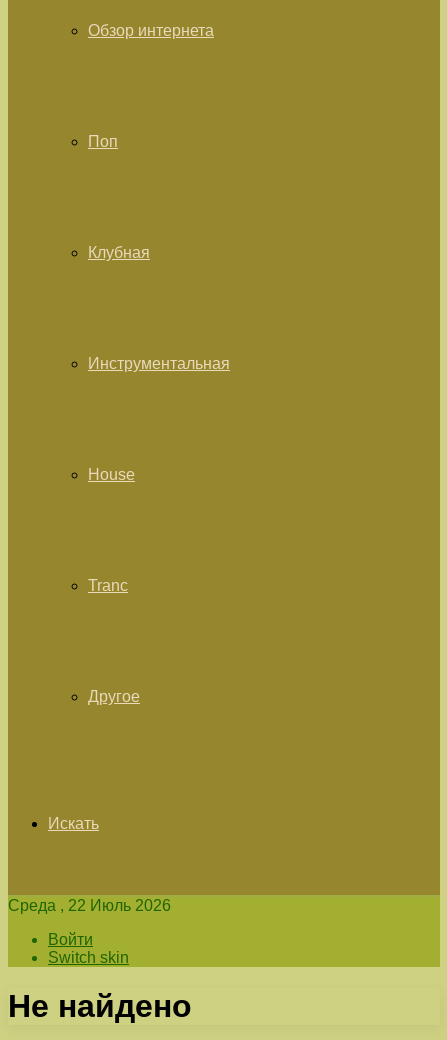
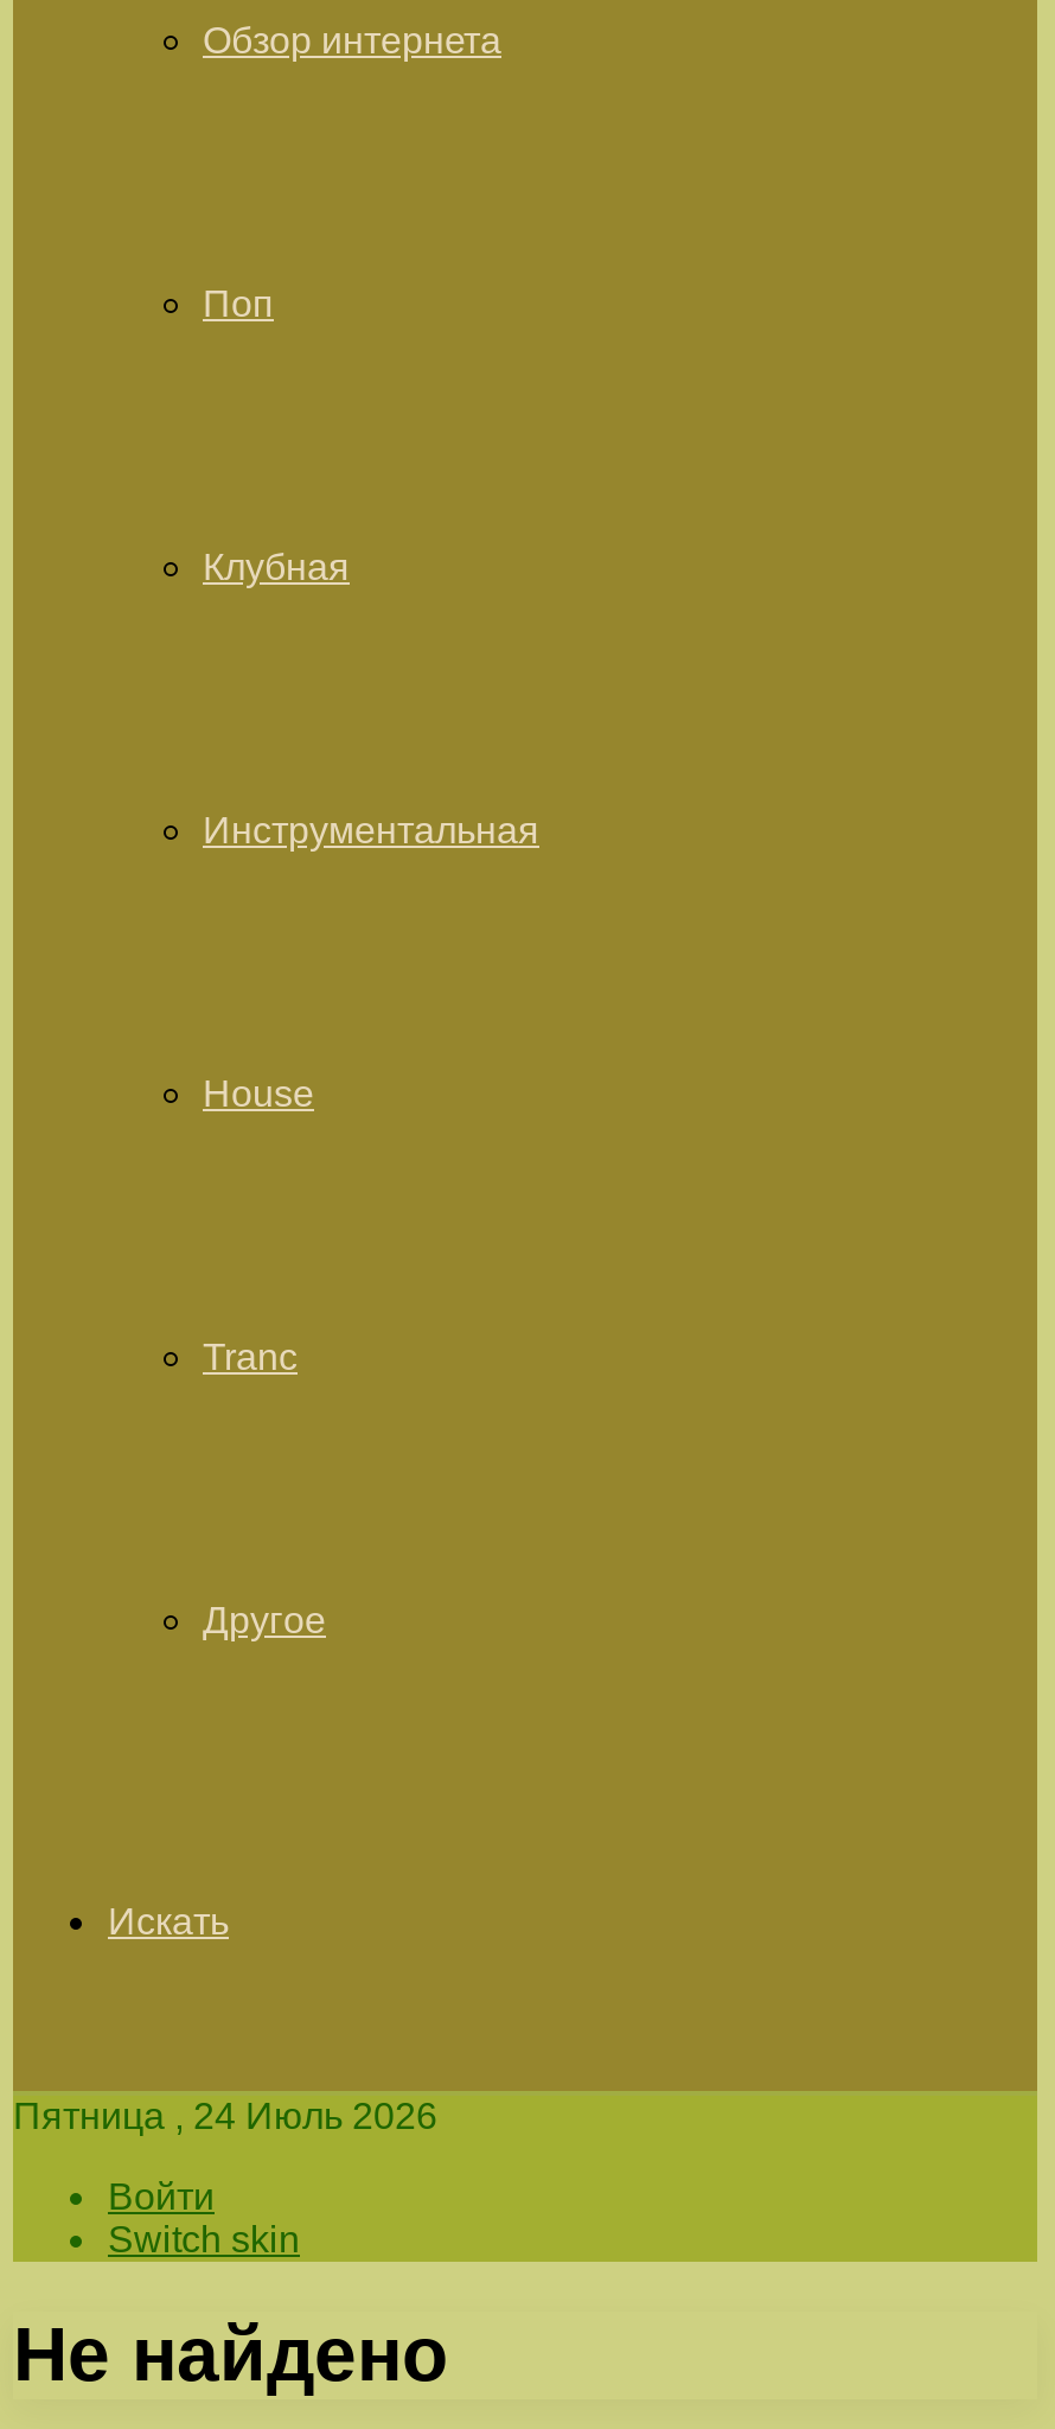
- Среда , 22 Июль 2026
+ Пятница , 24 Июль 2026
